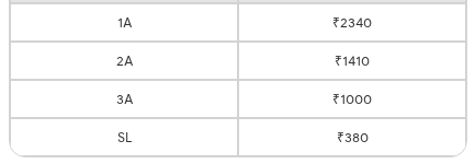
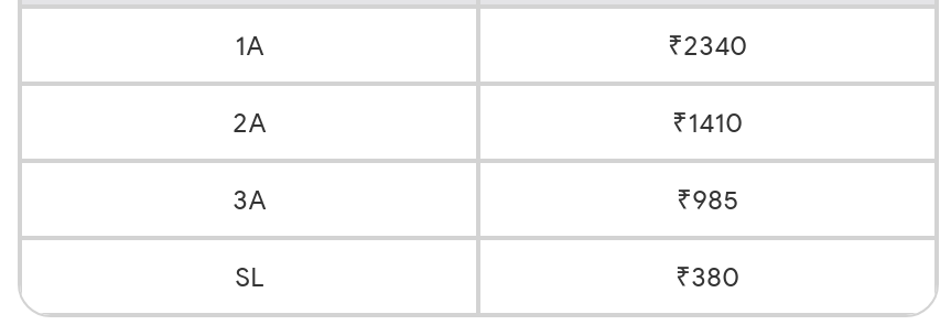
- ₹1000
+ ₹985
